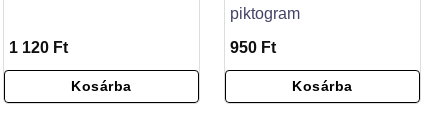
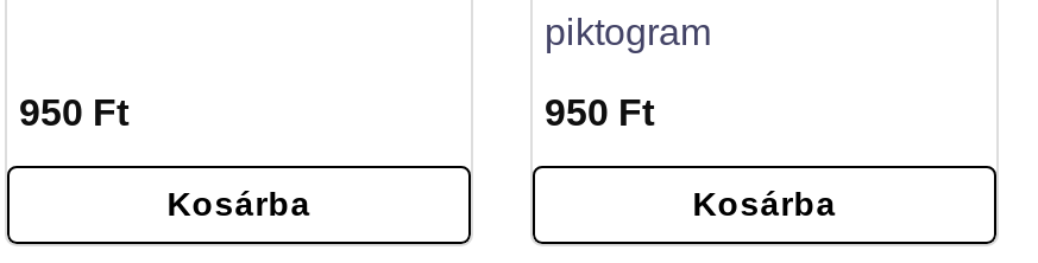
- 1 120 Ft
+ 950 Ft
